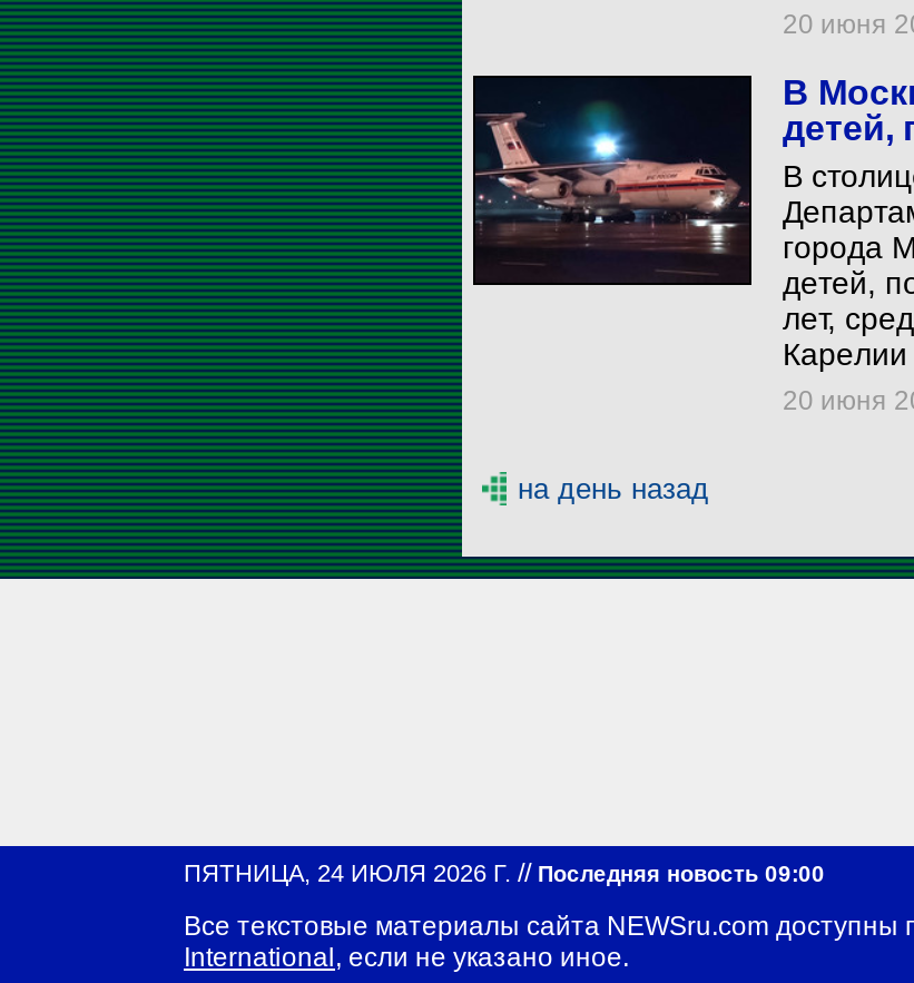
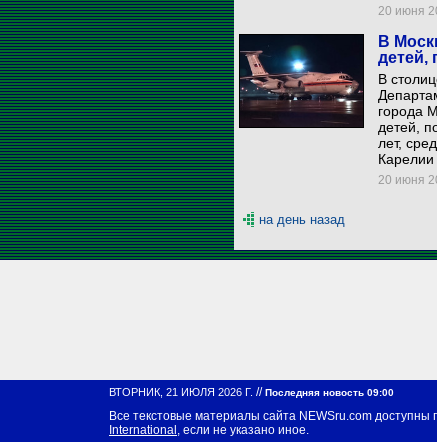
- ПЯТНИЦА, 24 ИЮЛЯ 2026 Г. // Последняя новость 09:00
+ ВТОРНИК, 21 ИЮЛЯ 2026 Г. // Последняя новость 09:00
